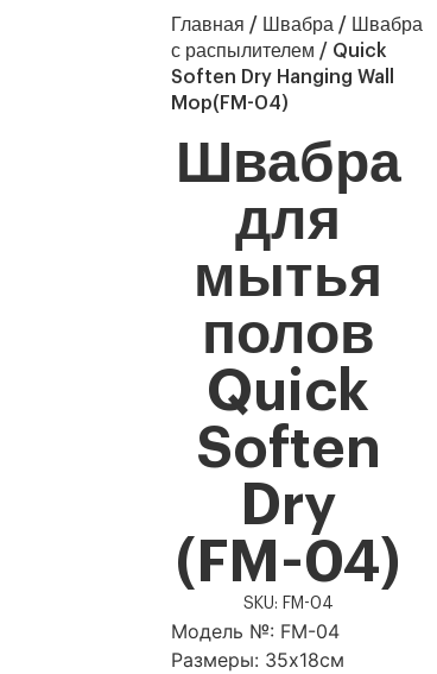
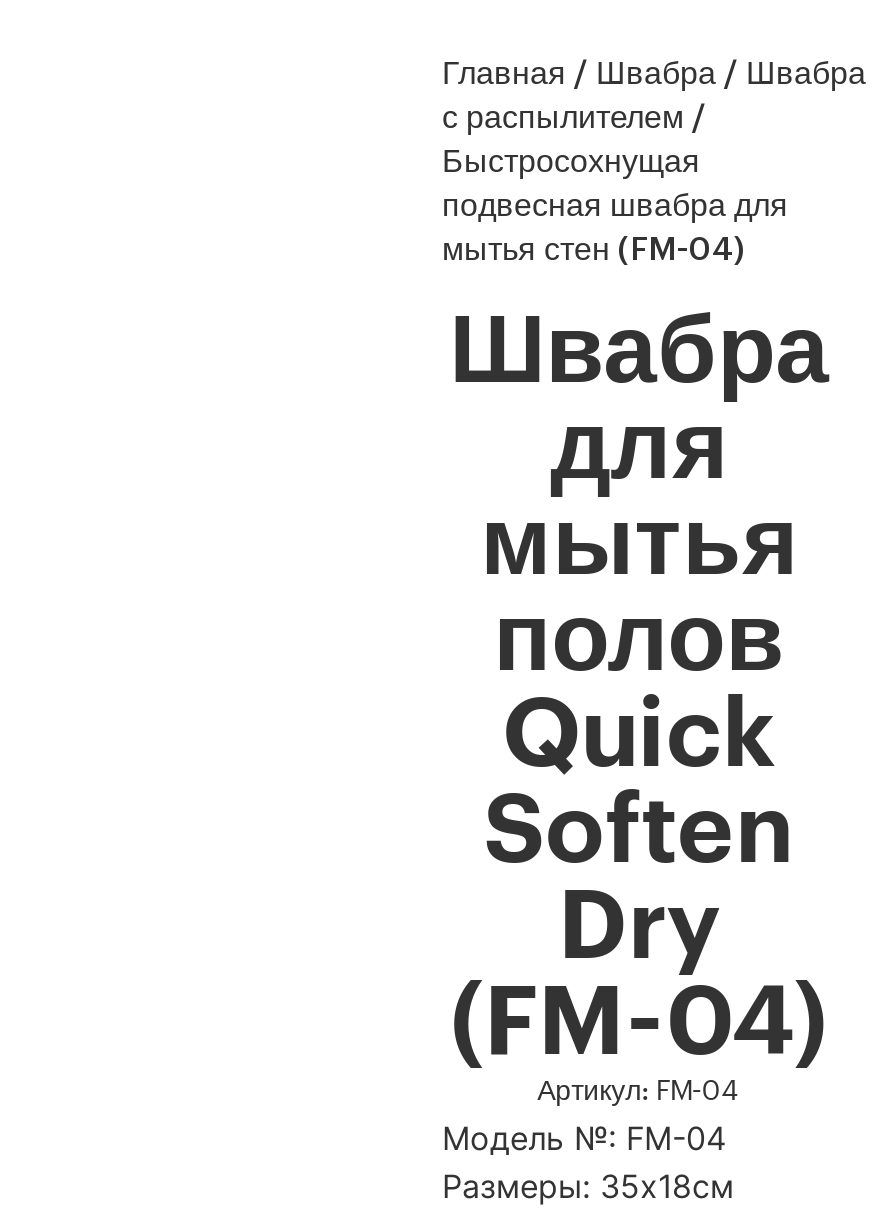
- с распылителем / Quick
- Soften Dry Hanging Wall
- Mop(FM-04)
+ с распылителем /
+ Быстросохнущая
+ подвесная швабра для
+ мытья стен (FM-04)

- SKU: FM-04
+ Артикул: FM-04
